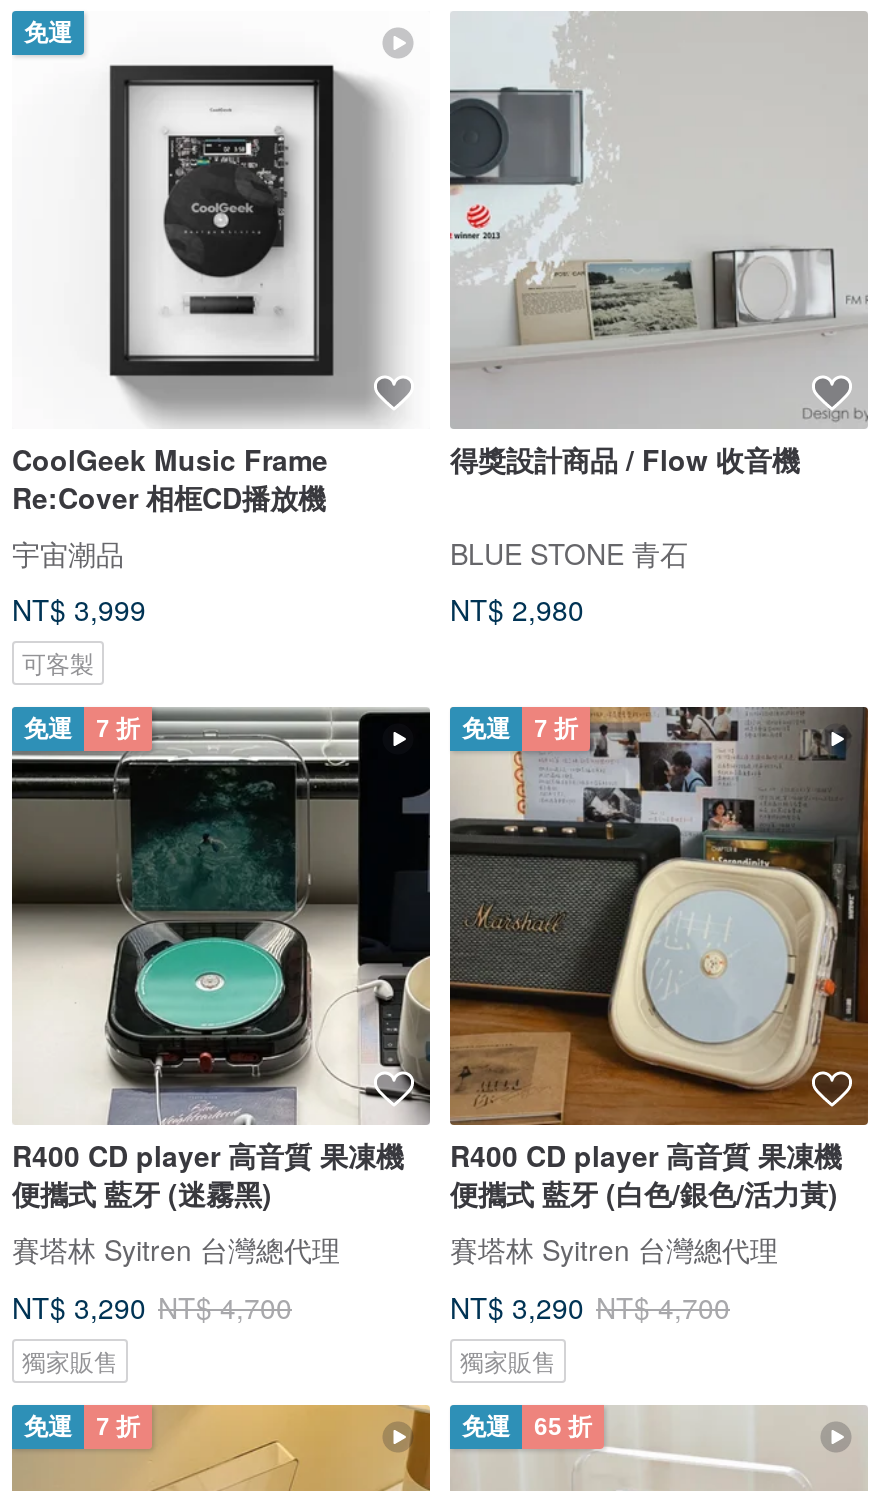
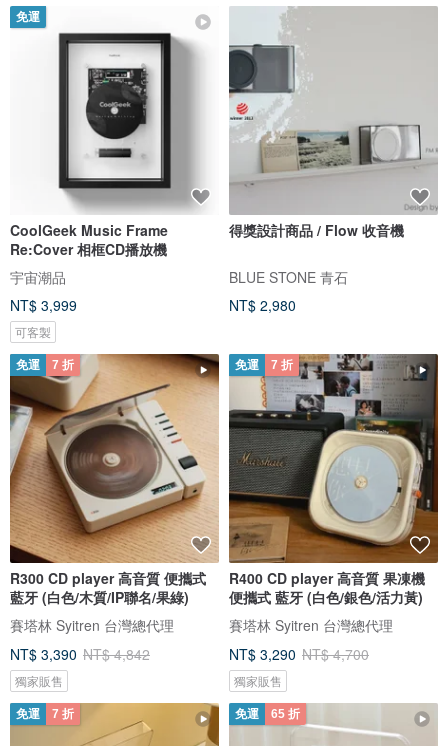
- [image]
- R400 CD player 高音質 果凍機
- 便攜式 藍牙 (迷霧黑)
+ [image]
+ R300 CD player 高音質 便攜式
+ 藍牙 (白色/木質/IP聯名/果綠)

- NT$ 3,290 NT$ 4,700
+ NT$ 3,390 NT$ 4,842
